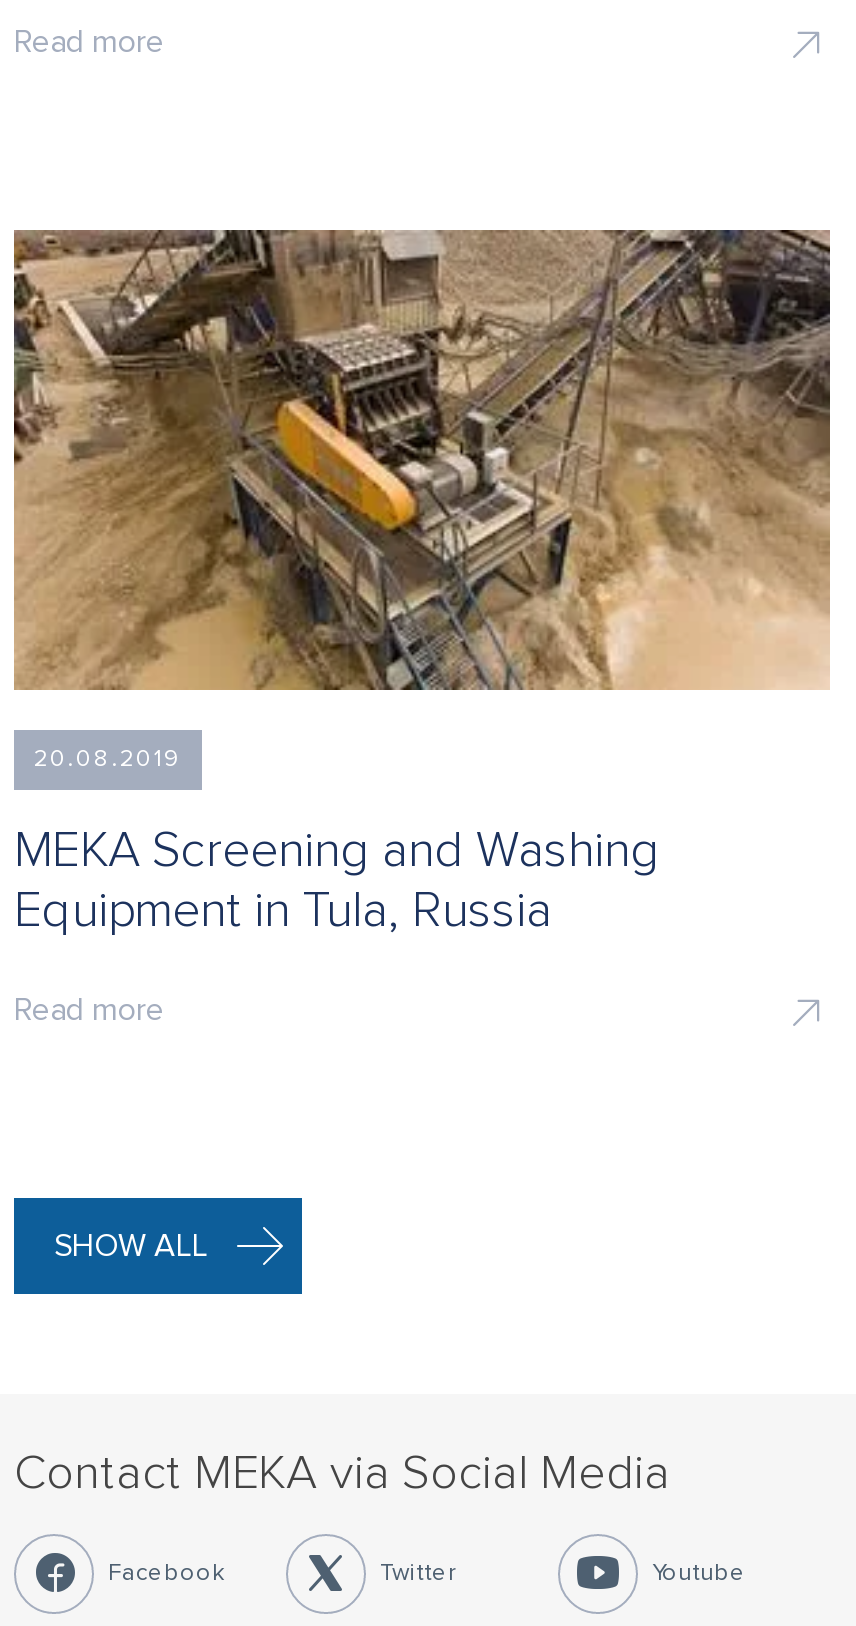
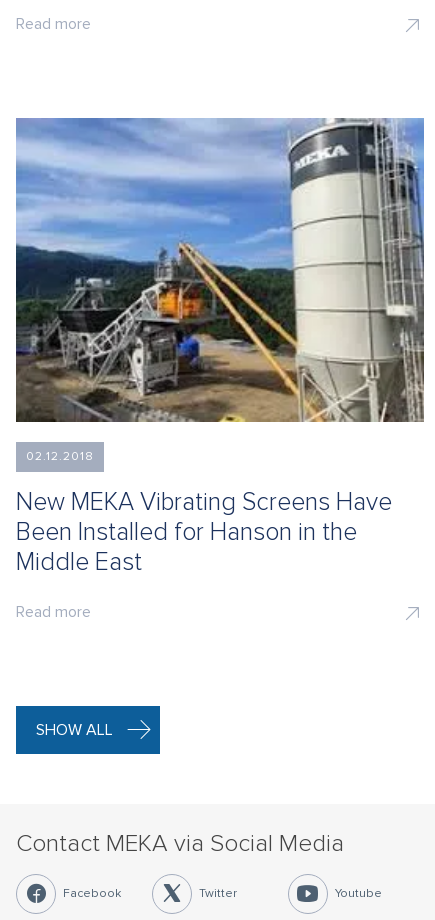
- [image]
- 20.08.2019
+ [image]
+ 02.12.2018

- MEKA Screening and Washing
- Equipment in Tula, Russia
+ New MEKA Vibrating Screens Have
+ Been Installed for Hanson in the
+ Middle East
